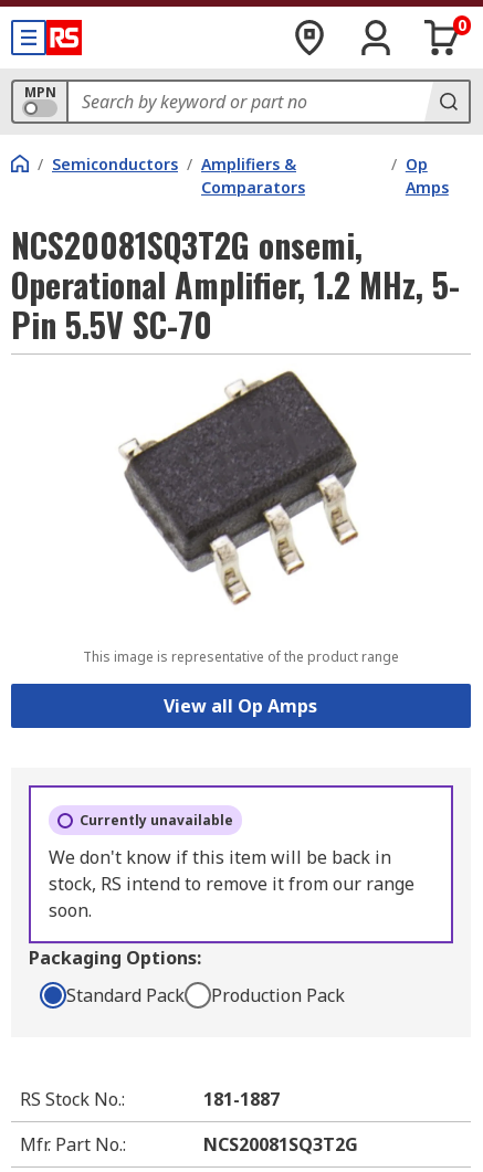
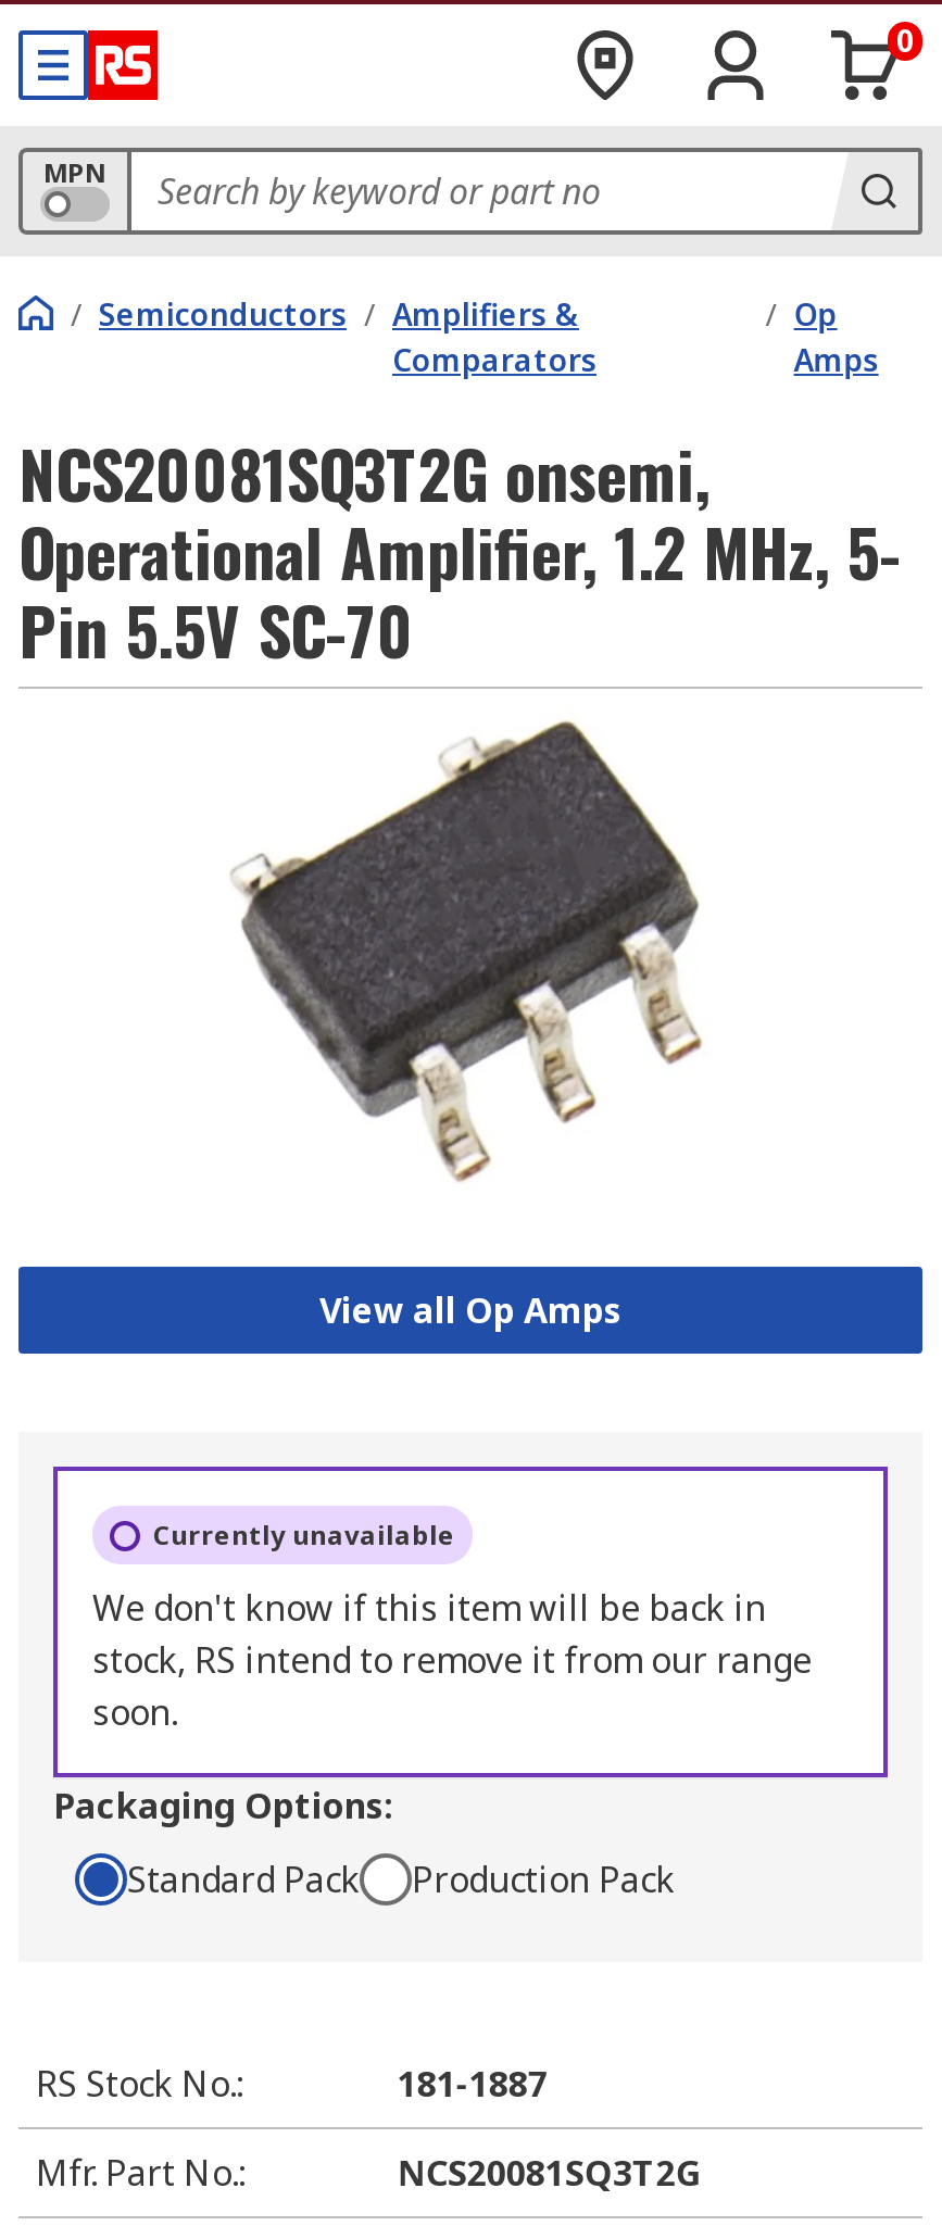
- This image is representative of the product range
